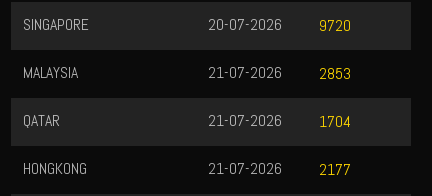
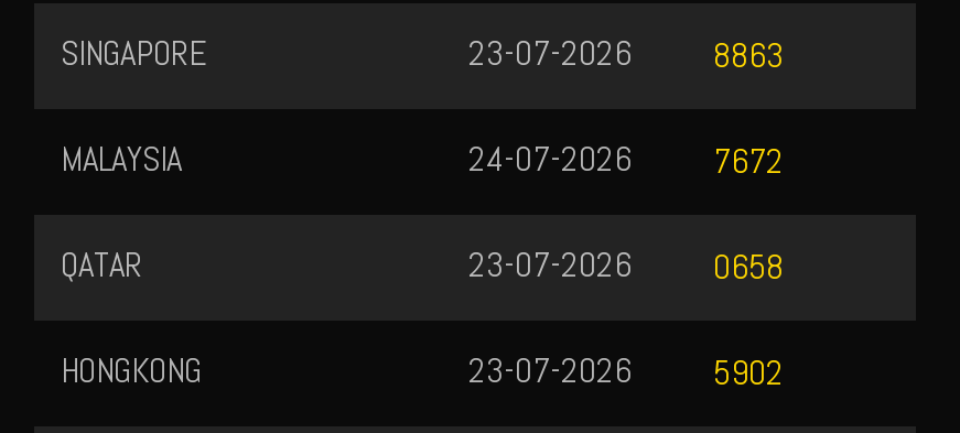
- 20-07-2026
+ 23-07-2026

- 9720
+ 8863

- 21-07-2026
+ 24-07-2026

- 2853
+ 7672

- 21-07-2026
+ 23-07-2026

- 1704
+ 0658

- 21-07-2026
+ 23-07-2026

- 2177
+ 5902
